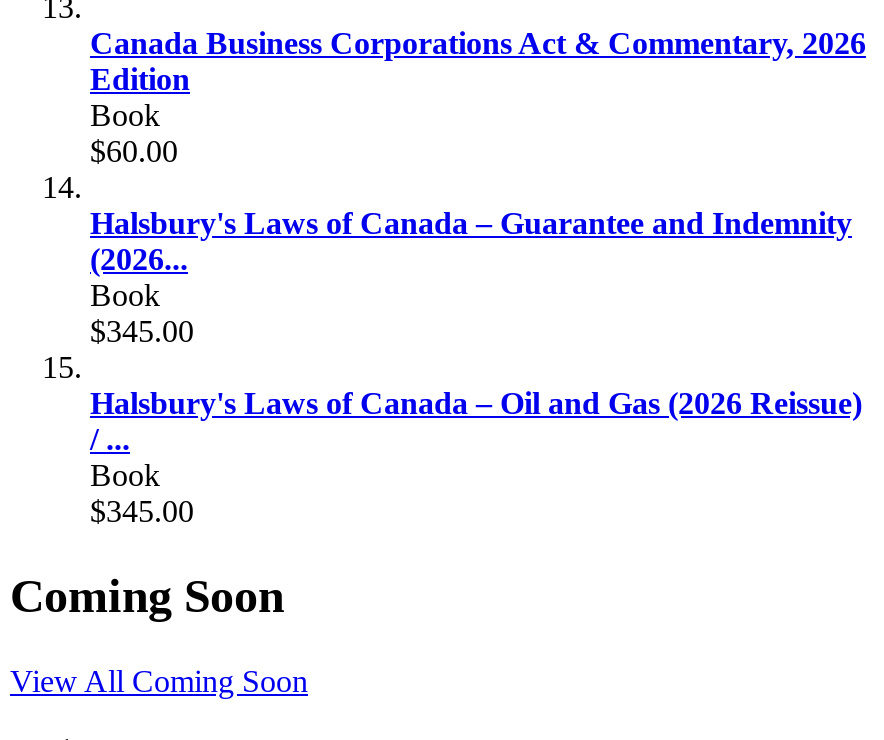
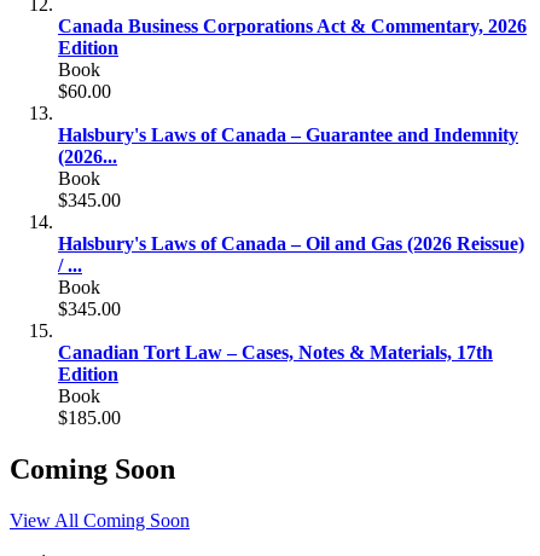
+ Canadian Tort Law – Cases, Notes & Materials, 17th
+ Edition
+ Book
+ $185.00
